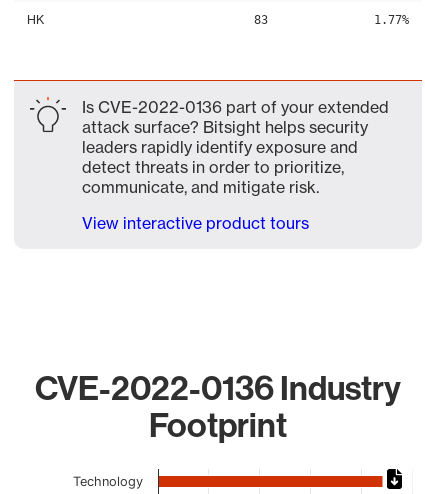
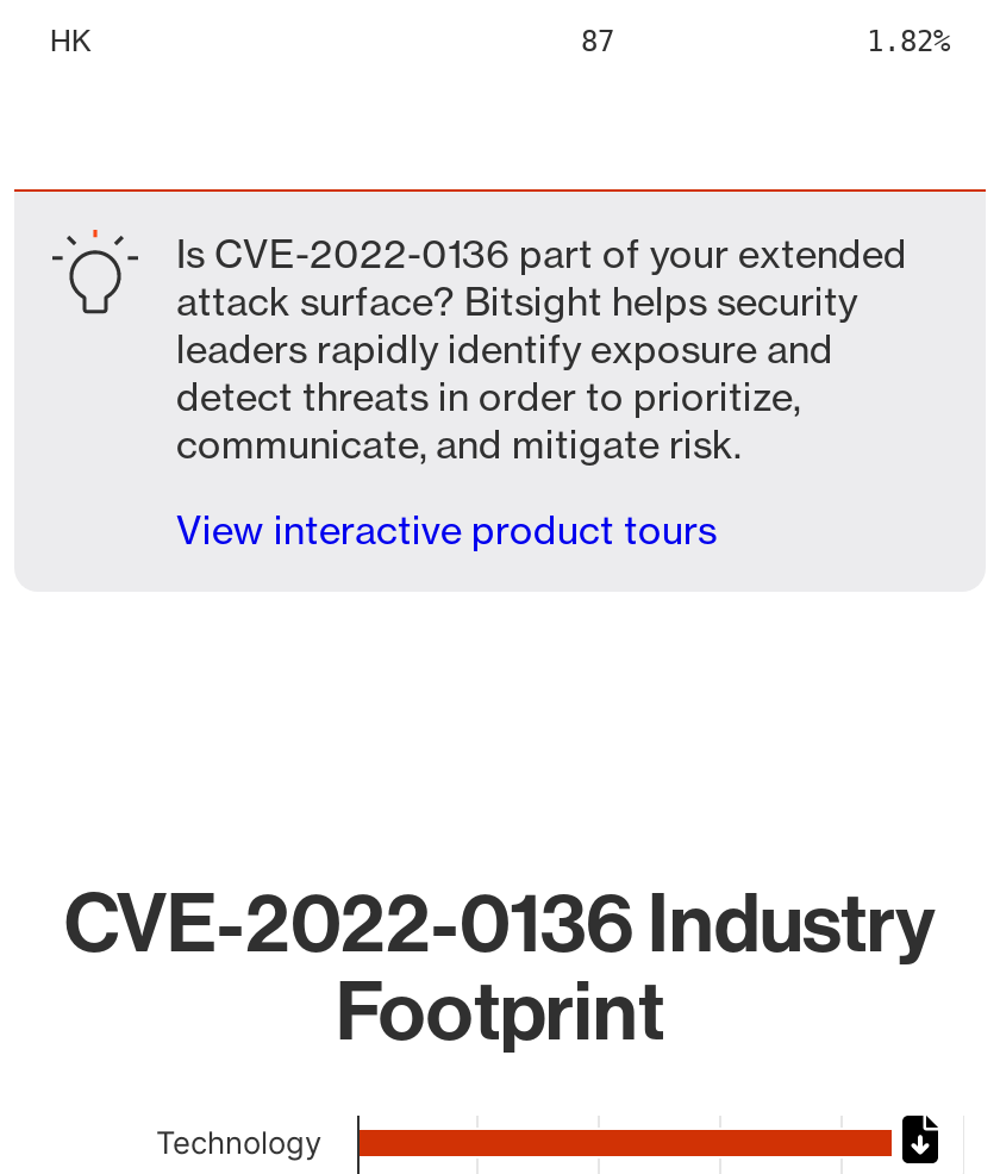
- 83
+ 87

- 1.77%
+ 1.82%
